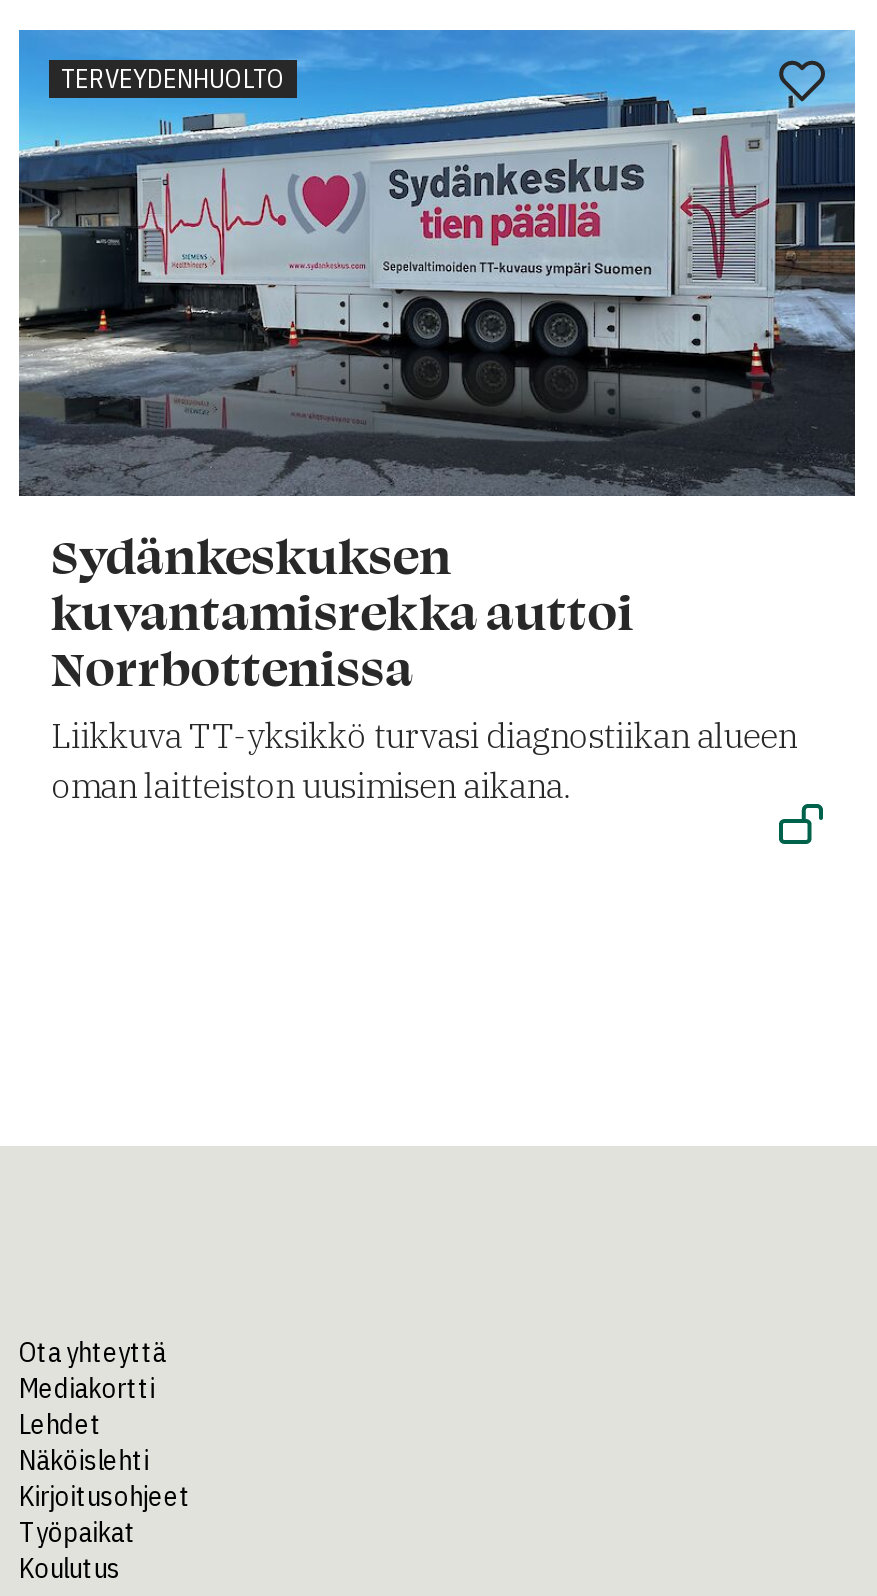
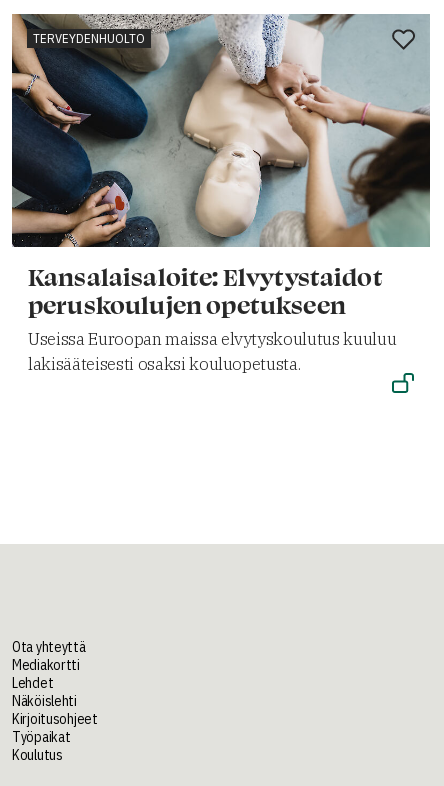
- [image]
- Sydänkeskuksen
- kuvantamisrekka auttoi
- Norrbottenissa
- Liikkuva TT-yksikkö turvasi diagnostiikan alueen
- oman laitteiston uusimisen aikana.
+ [image]
+ Kansalaisaloite: Elvytystaidot
+ peruskoulujen opetukseen
+ Useissa Euroopan maissa elvytyskoulutus kuuluu
+ lakisääteisesti osaksi kouluopetusta.
